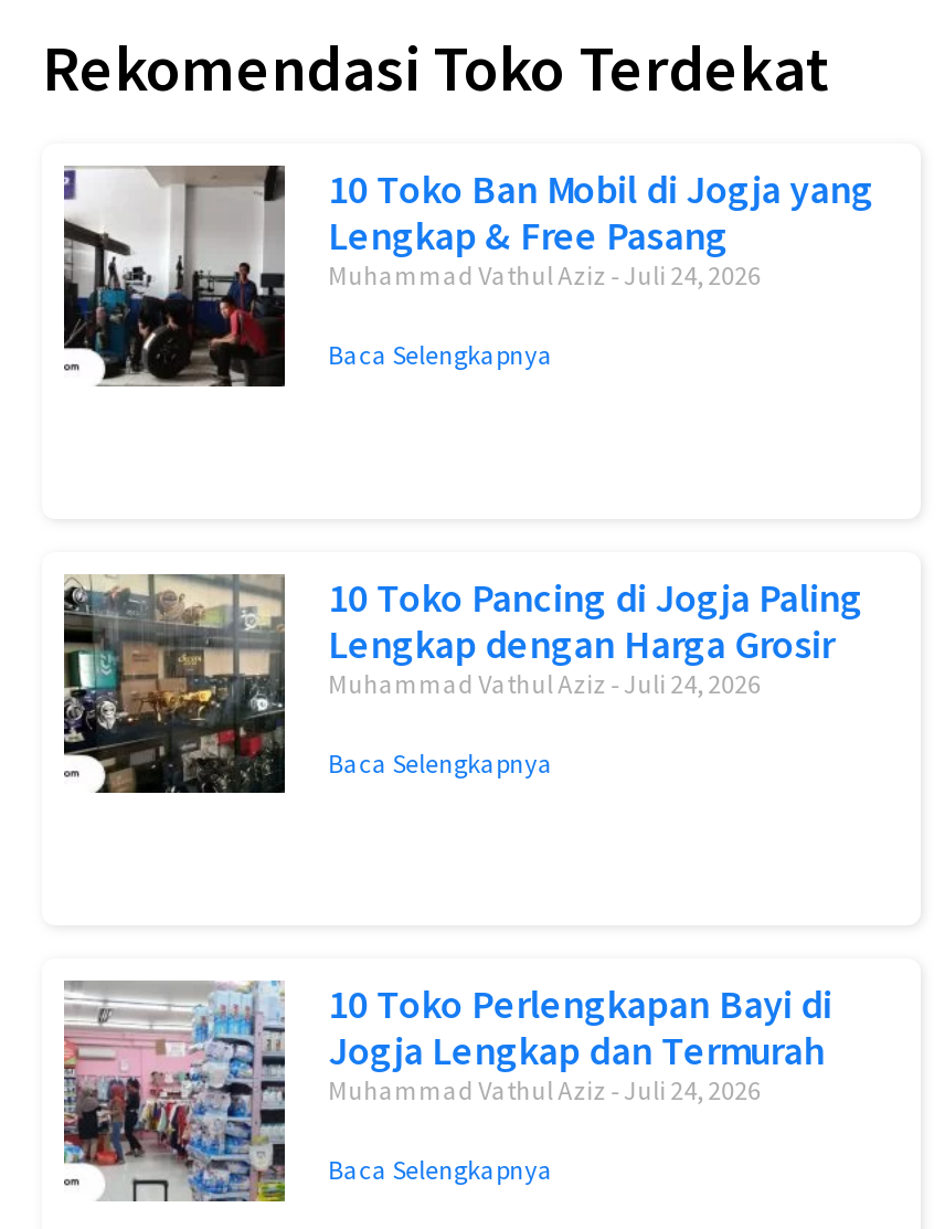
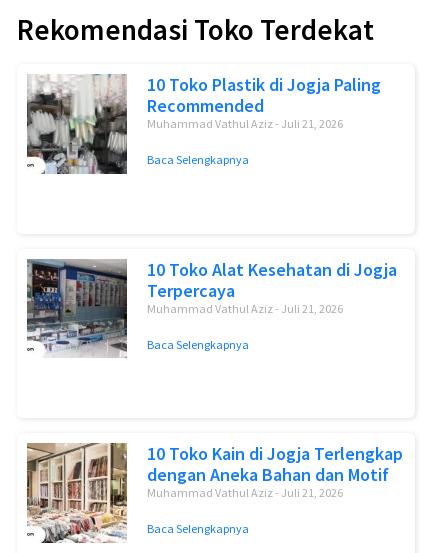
- [image]
- 10 Toko Ban Mobil di Jogja yang
- Lengkap & Free Pasang
- Muhammad Vathul Aziz Juli 24, 2026
+ [image]
+ 10 Toko Plastik di Jogja Paling
+ Recommended
+ Muhammad Vathul Aziz Juli 21, 2026

- [image]
- 10 Toko Pancing di Jogja Paling
- Lengkap dengan Harga Grosir
- Muhammad Vathul Aziz Juli 24, 2026
+ [image]
+ 10 Toko Alat Kesehatan di Jogja
+ Terpercaya
+ Muhammad Vathul Aziz Juli 21, 2026

- [image]
- 10 Toko Perlengkapan Bayi di
- Jogja Lengkap dan Termurah
- Muhammad Vathul Aziz Juli 24, 2026
+ [image]
+ 10 Toko Kain di Jogja Terlengkap
+ dengan Aneka Bahan dan Motif
+ Muhammad Vathul Aziz Juli 21, 2026
